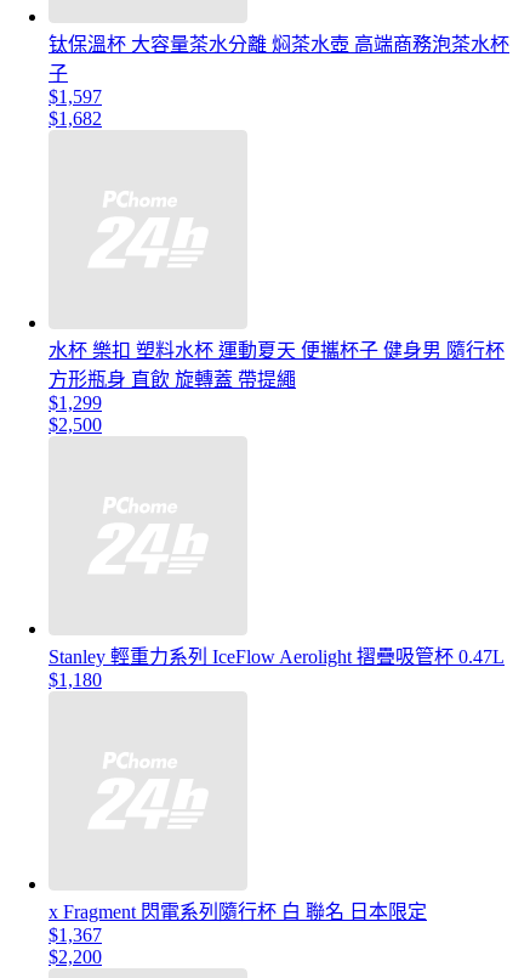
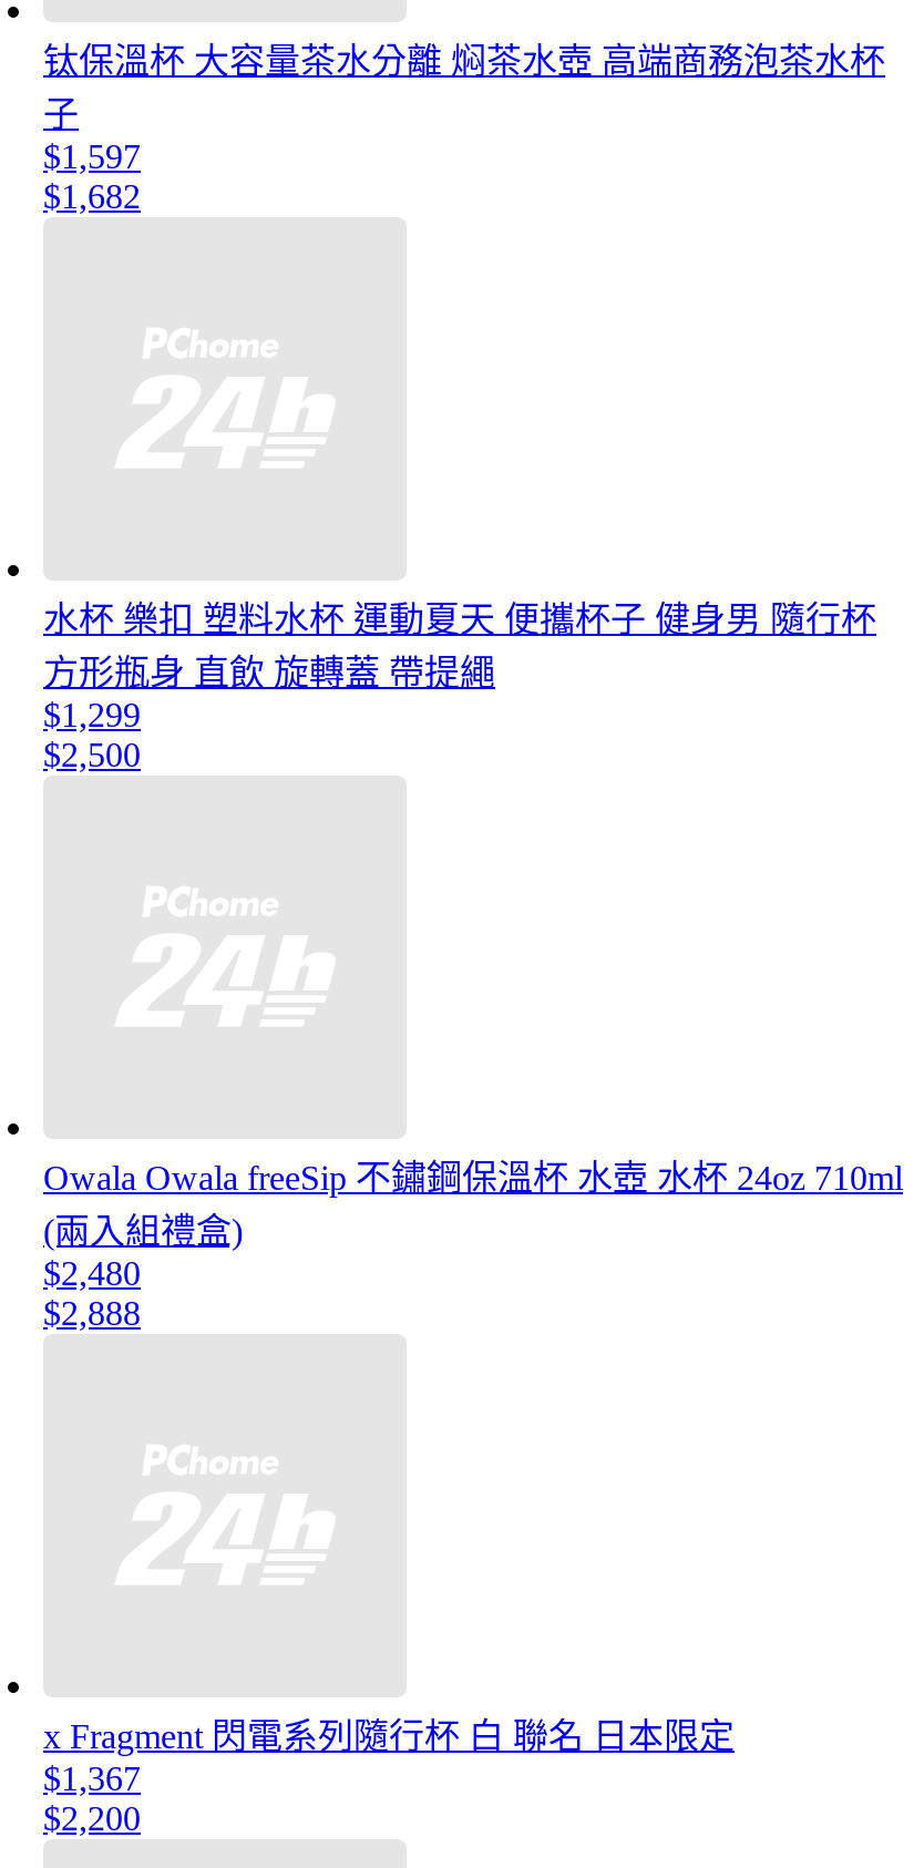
- Stanley 輕重力系列 IceFlow Aerolight 摺疊吸管杯 0.47L
- $1,180
+ Owala Owala freeSip 不鏽鋼保溫杯 水壺 水杯 24oz 710ml
+ (兩入組禮盒)
+ $2,480
+ $2,888
